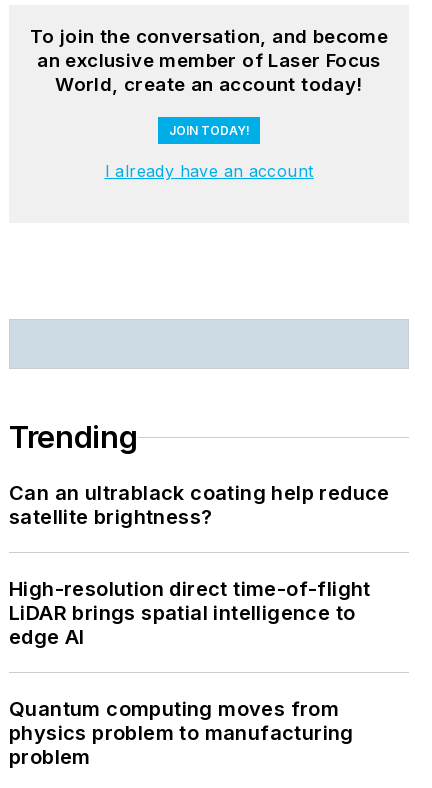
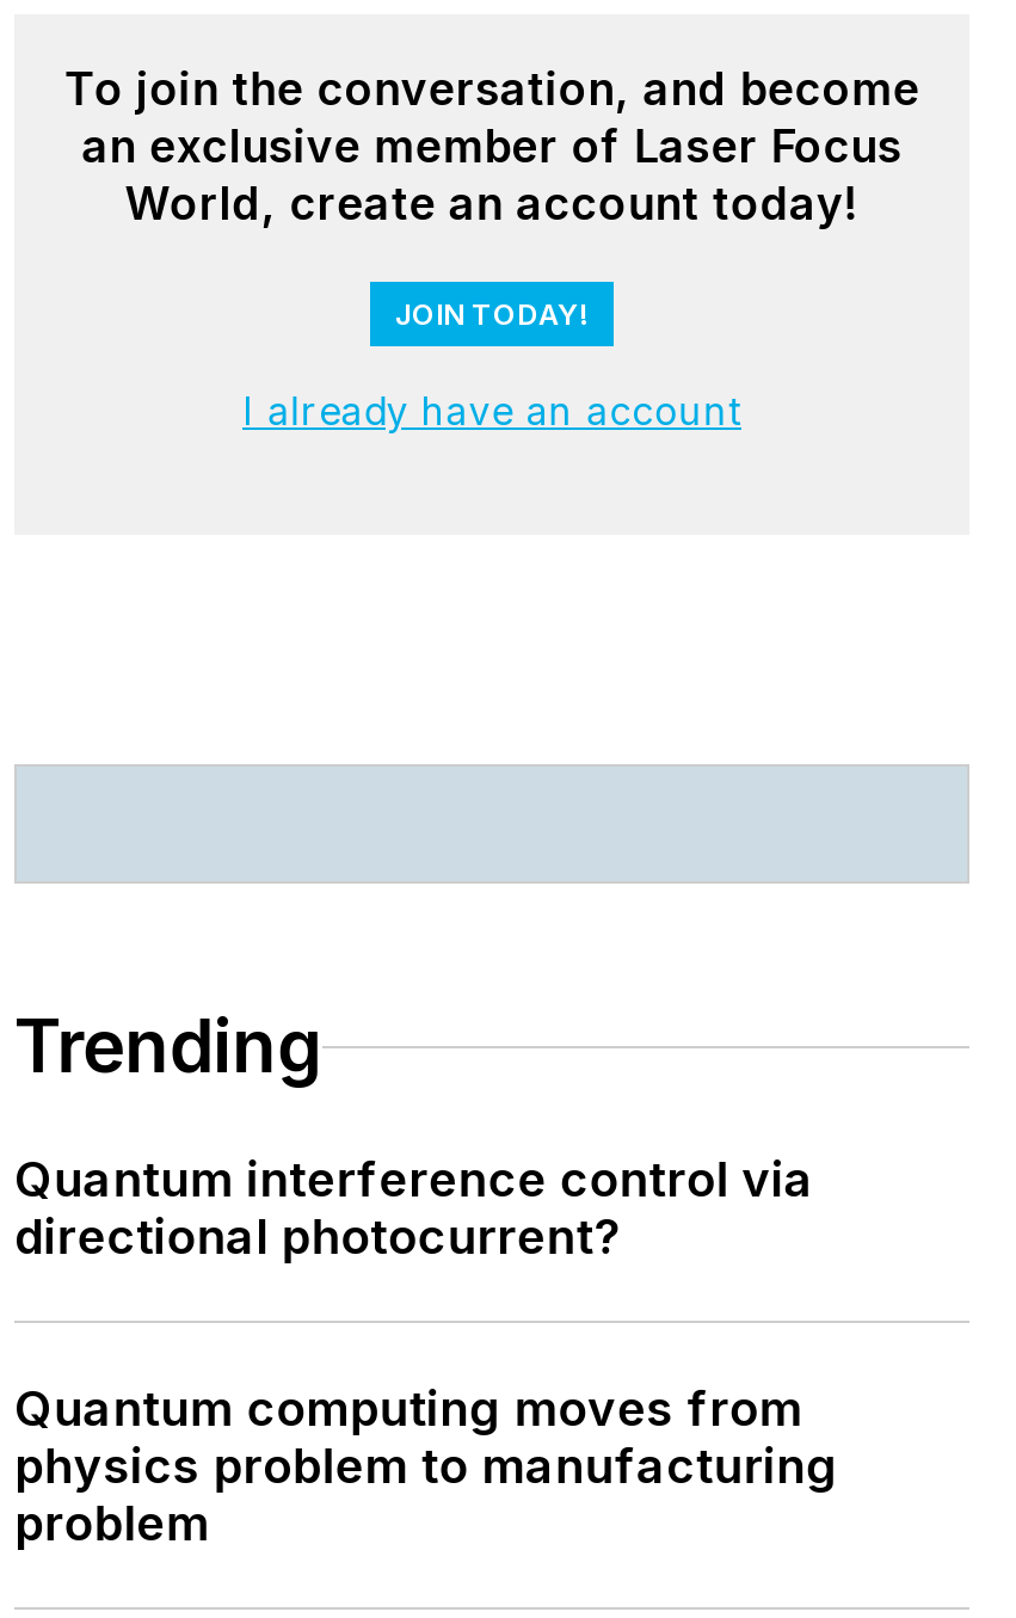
- Can an ultrablack coating help reduce
- satellite brightness?
- High-resolution direct time-of-flight
- LiDAR brings spatial intelligence to
- edge AI
+ Quantum interference control via
+ directional photocurrent?
